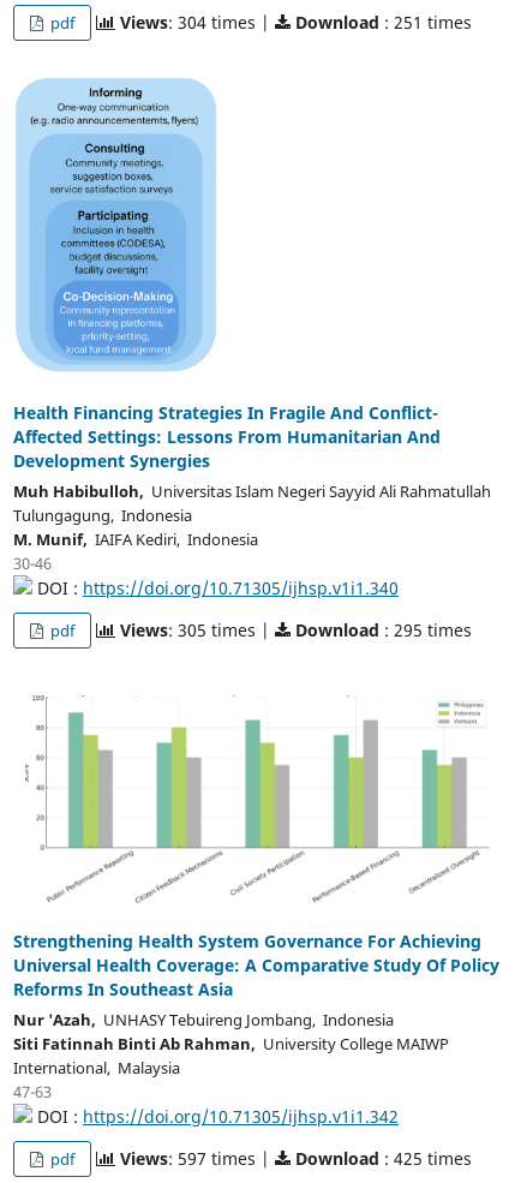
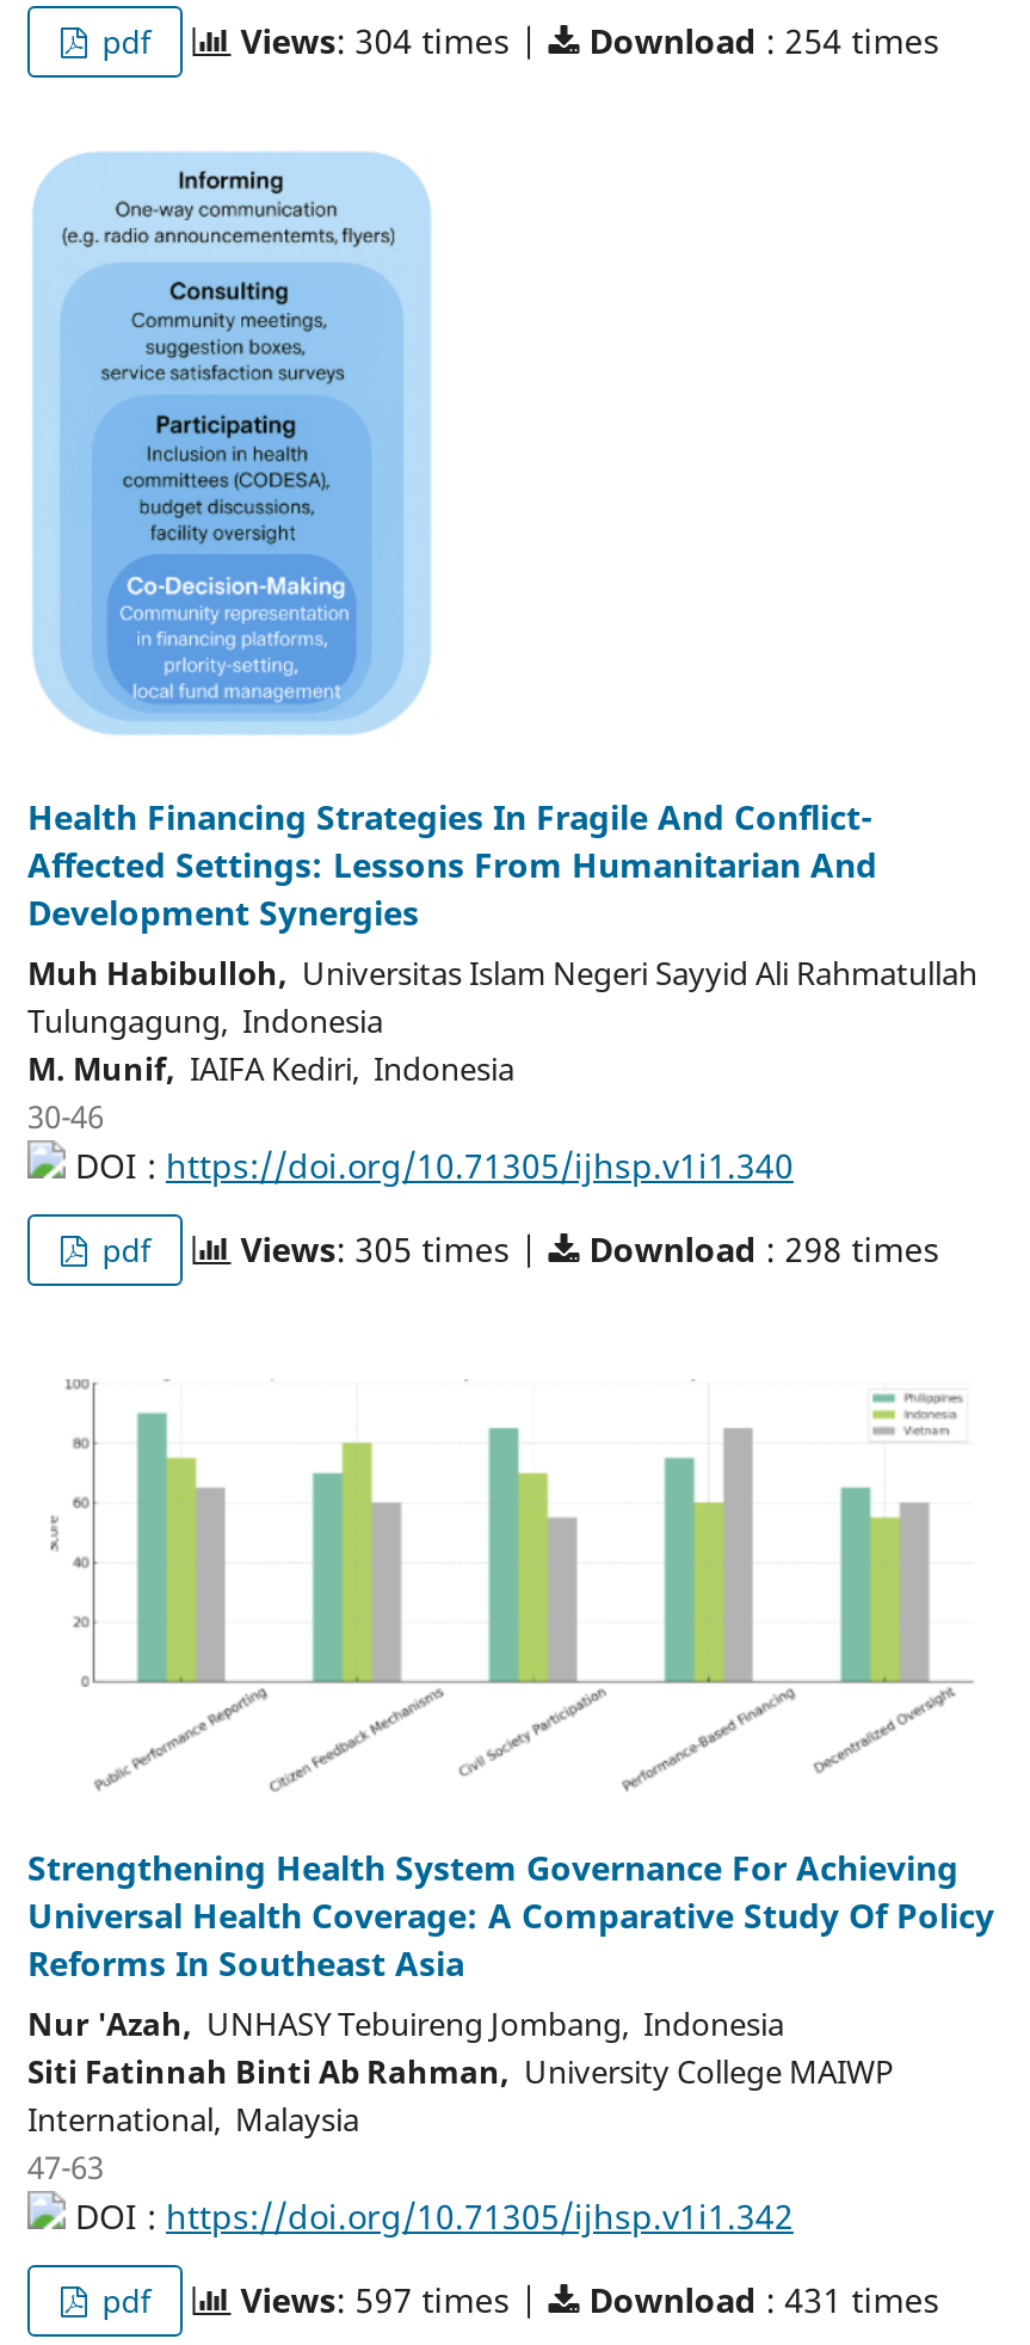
- Download: 251 times
+ Download: 254 times

- Download: 295 times
+ Download: 298 times

- Download: 425 times
+ Download: 431 times
